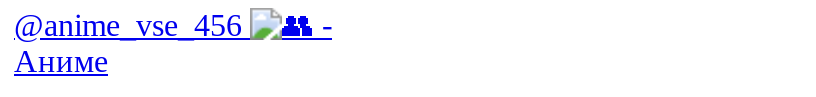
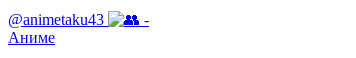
- @anime_vse_456
+ @animetaku43
